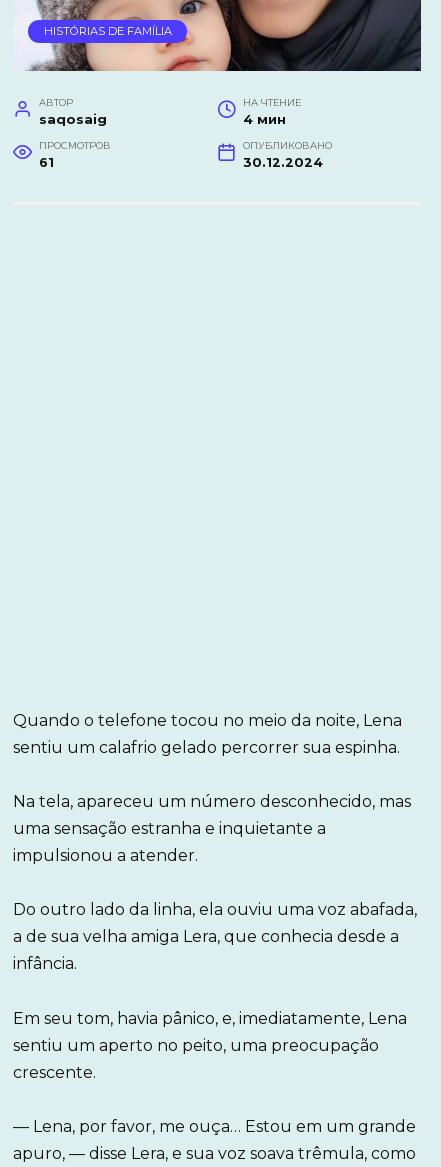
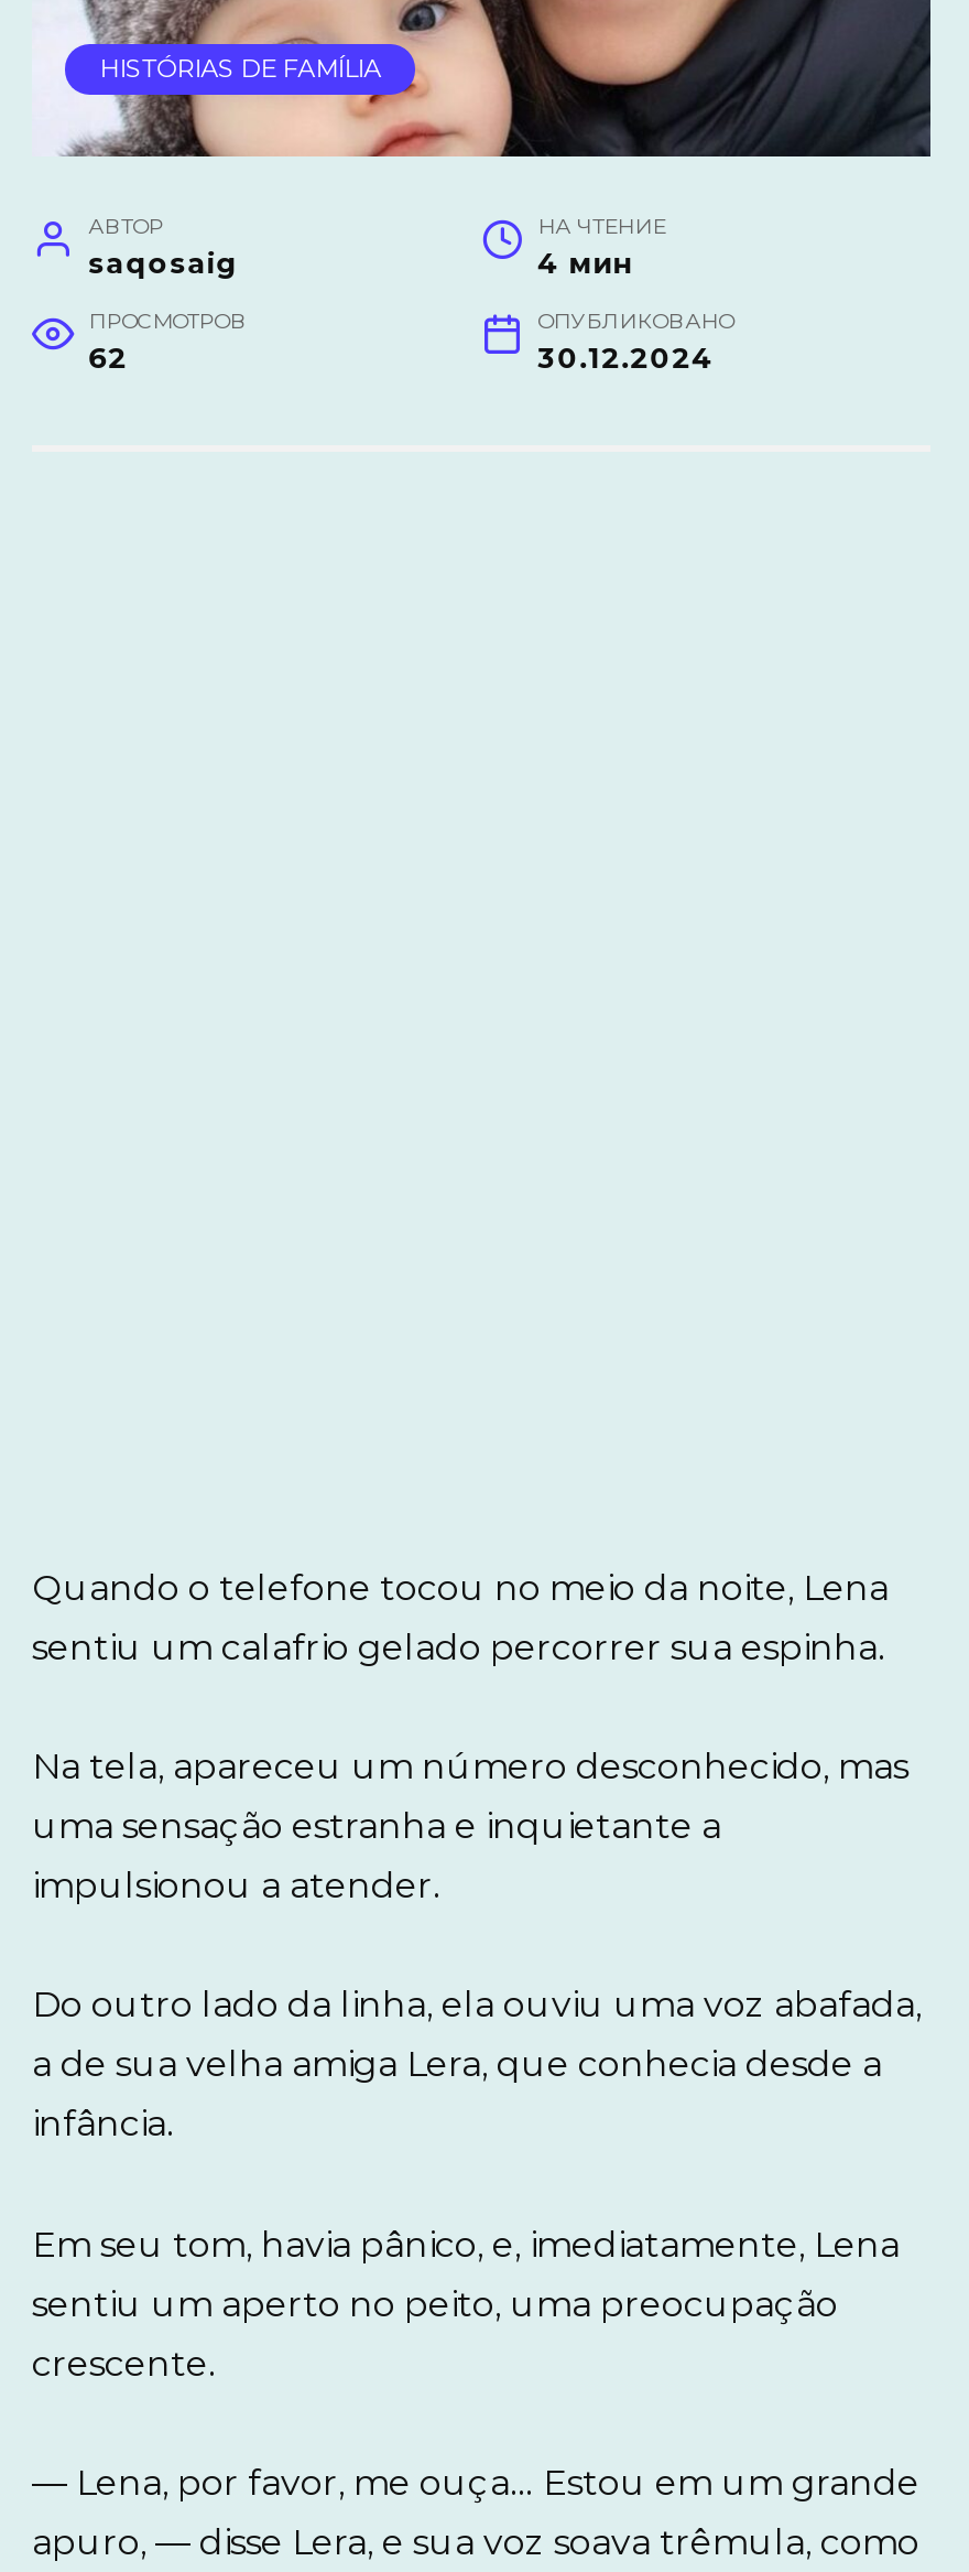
- 61
+ 62
